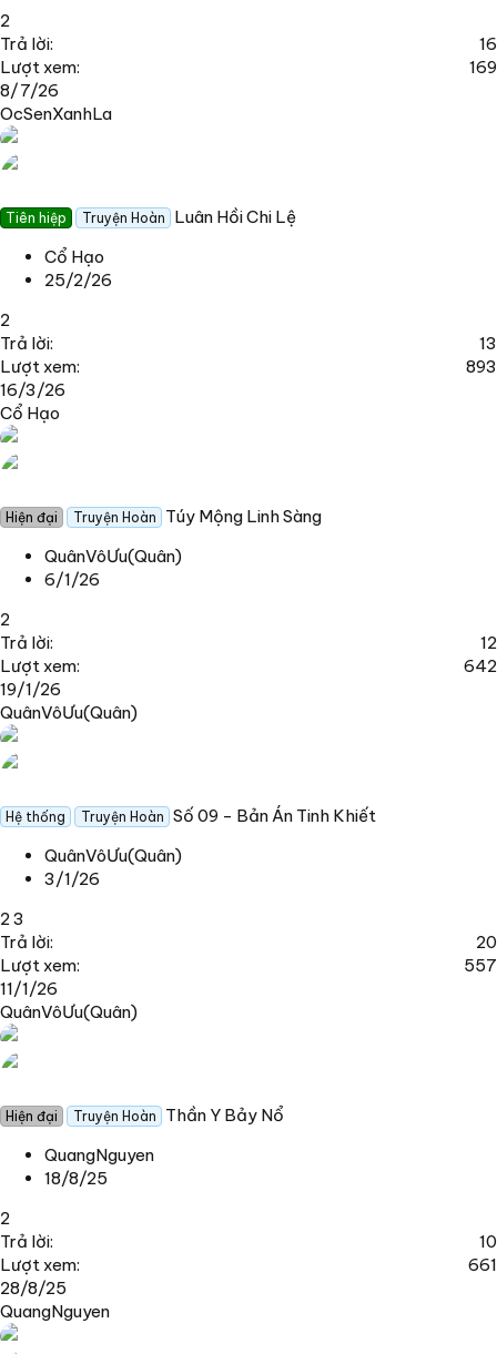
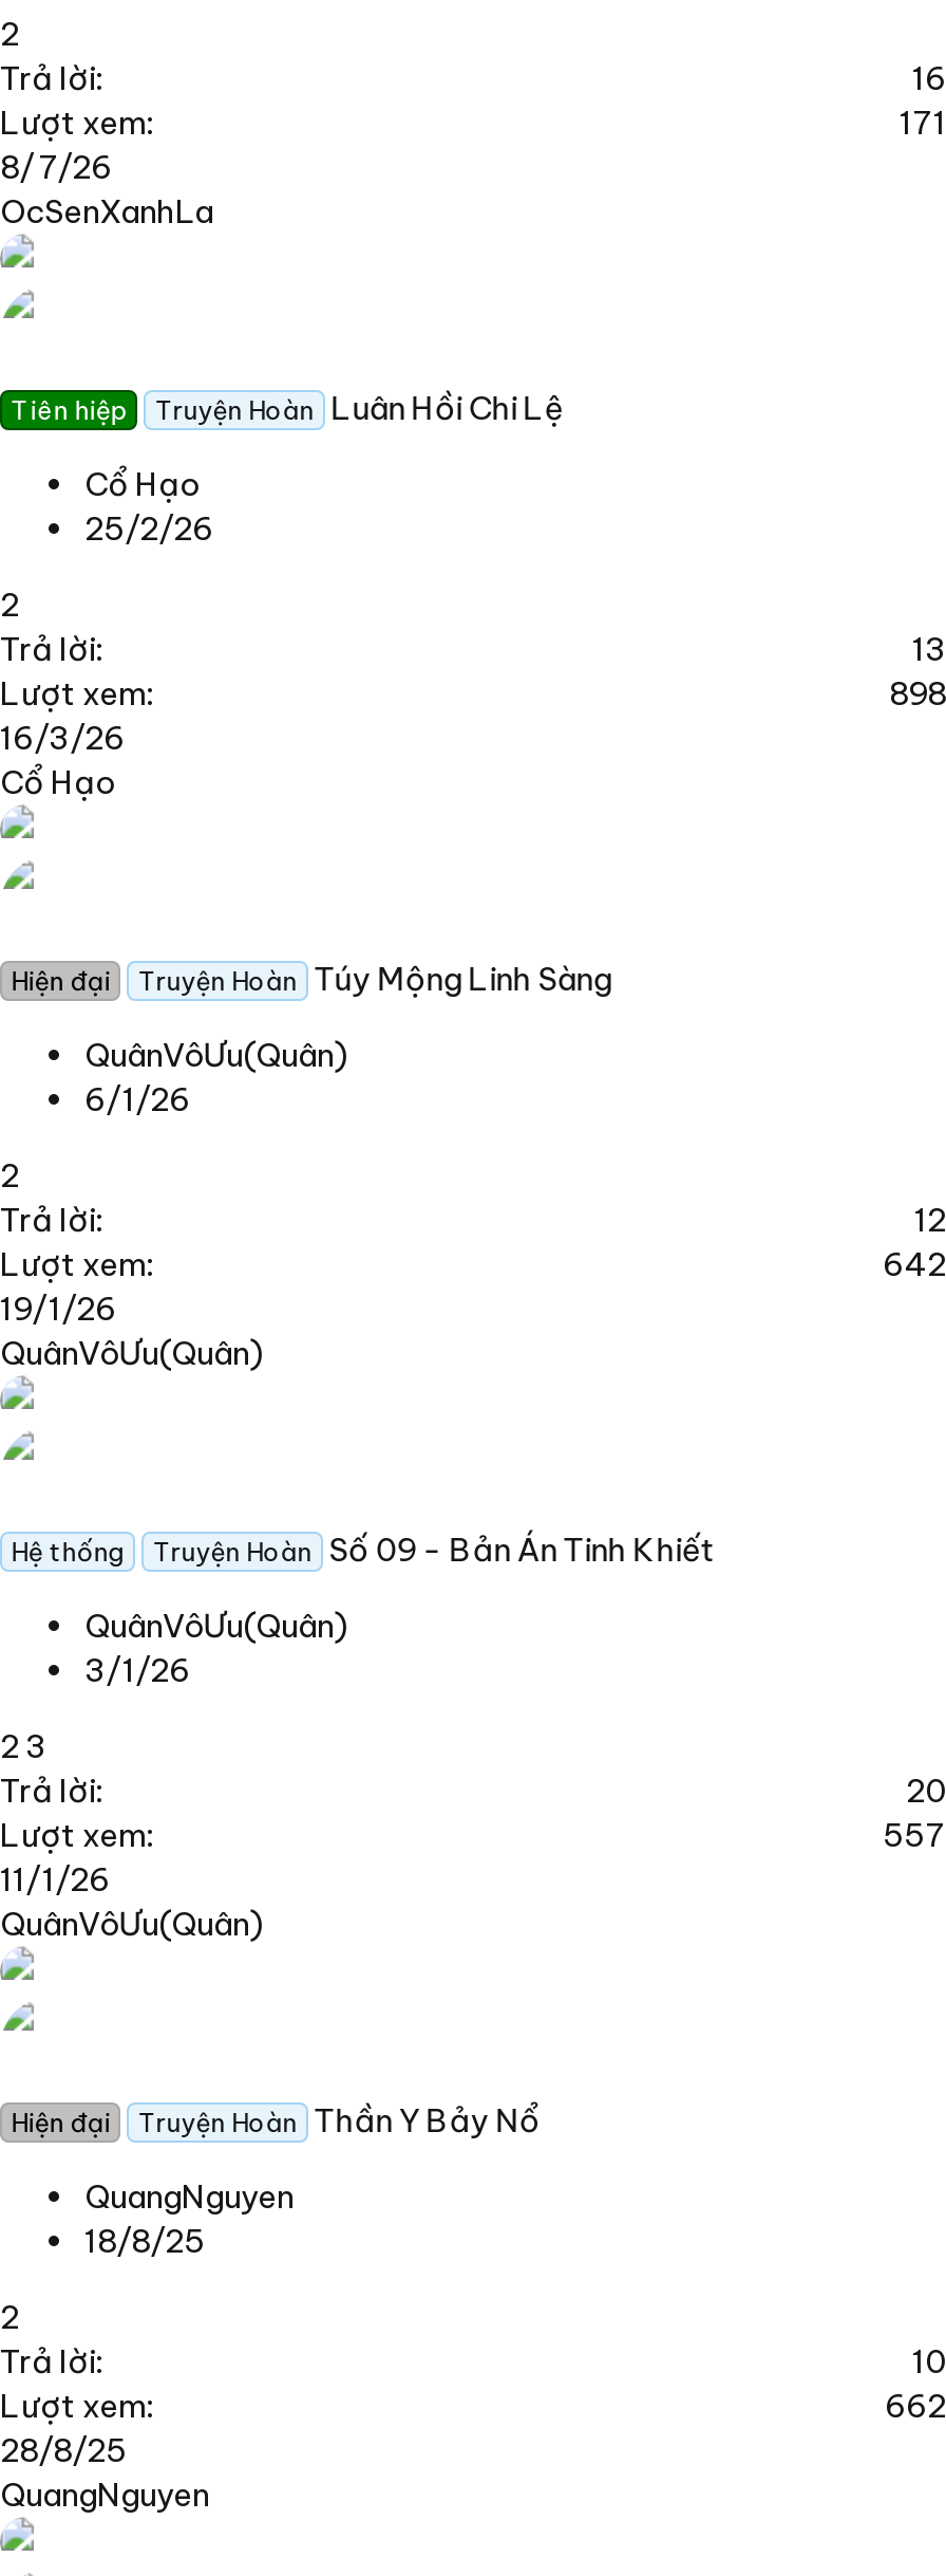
- 169
+ 171

- 893
+ 898

- 661
+ 662
